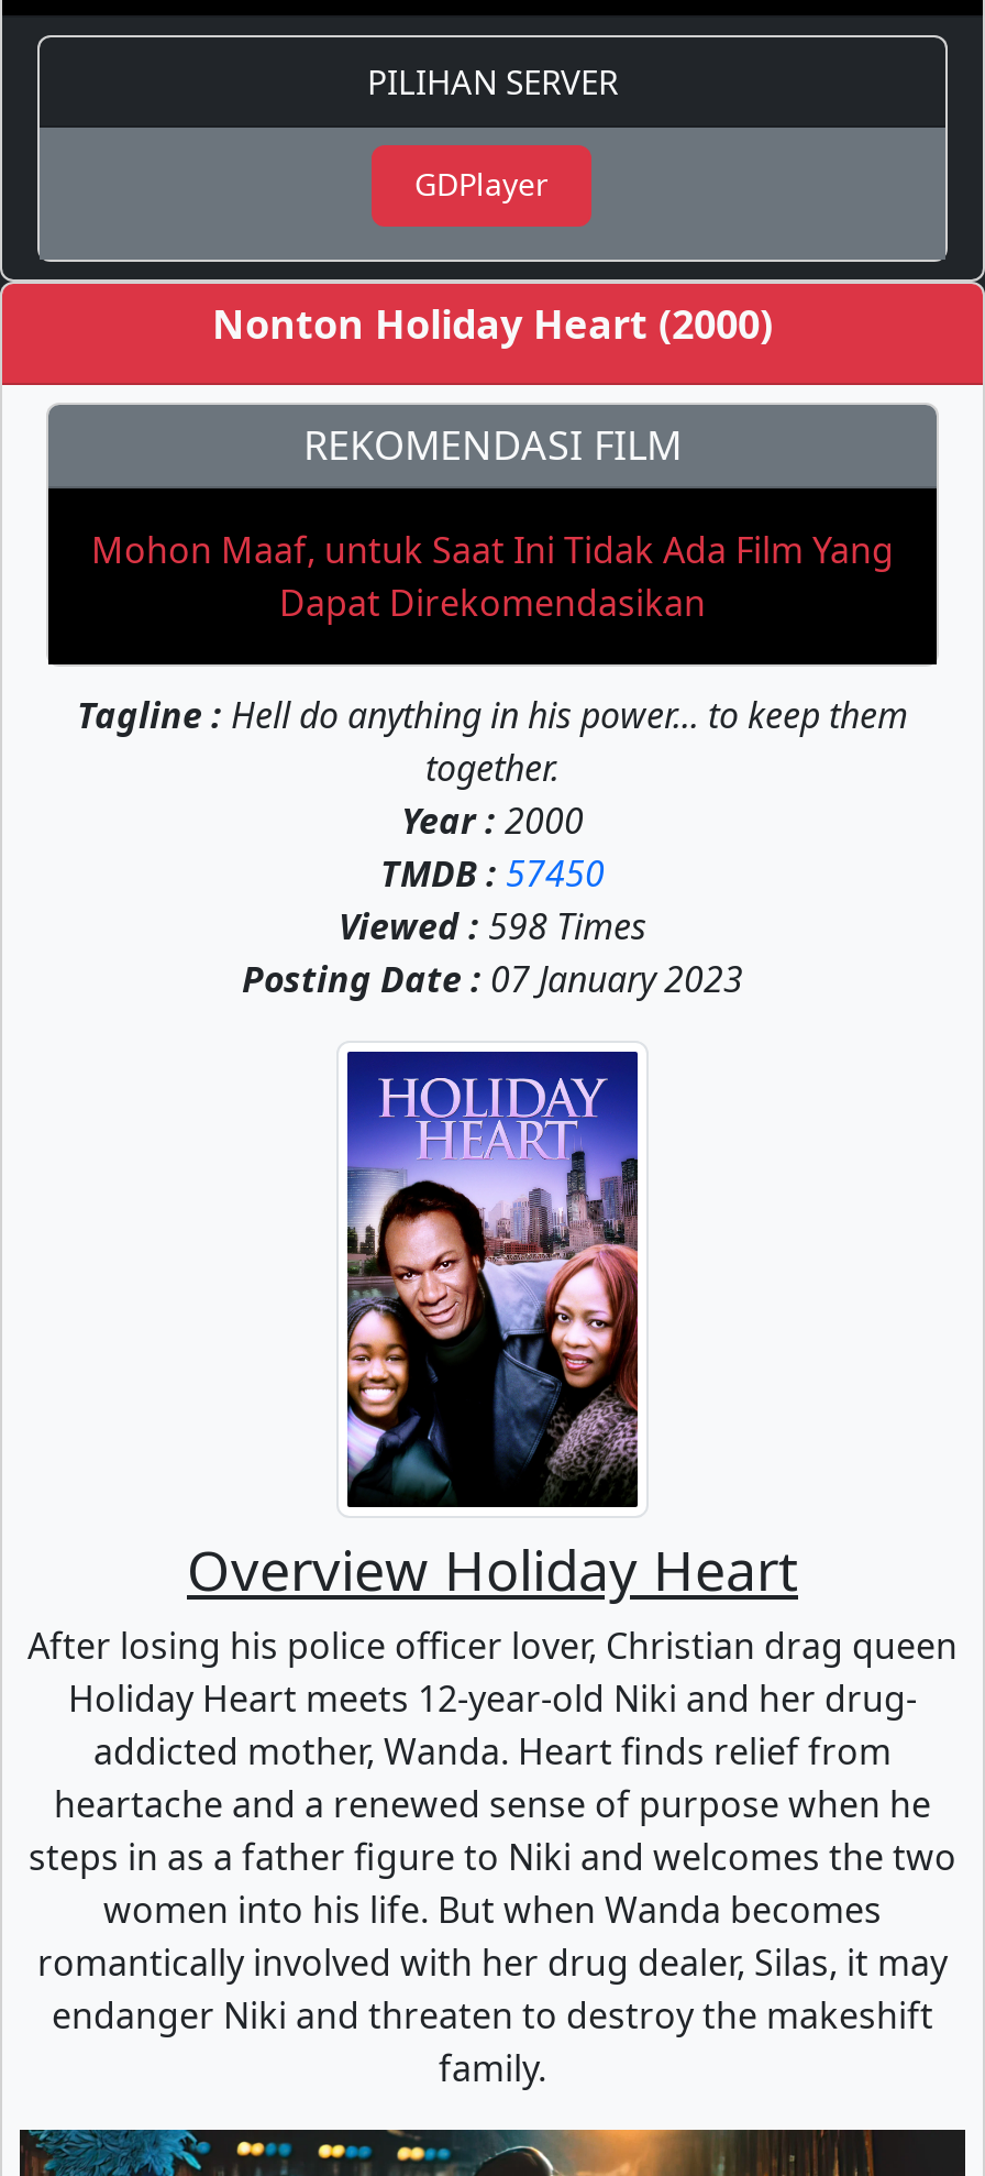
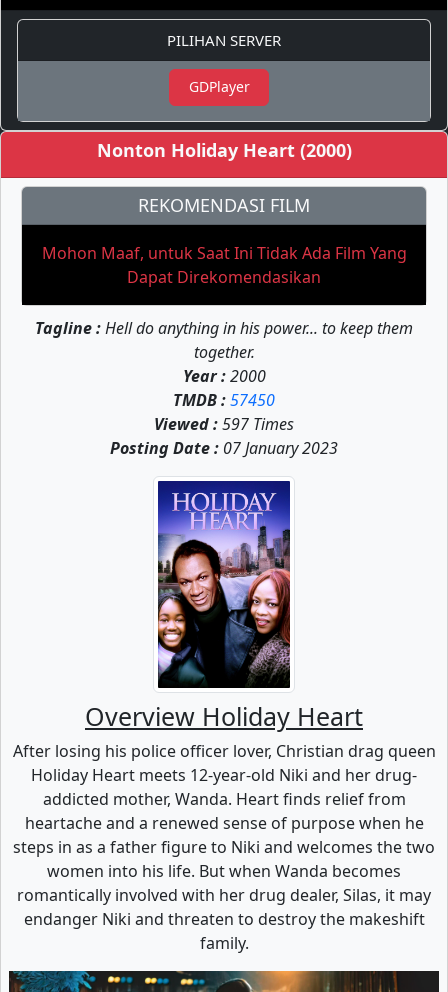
- Viewed : 598 Times
+ Viewed : 597 Times
